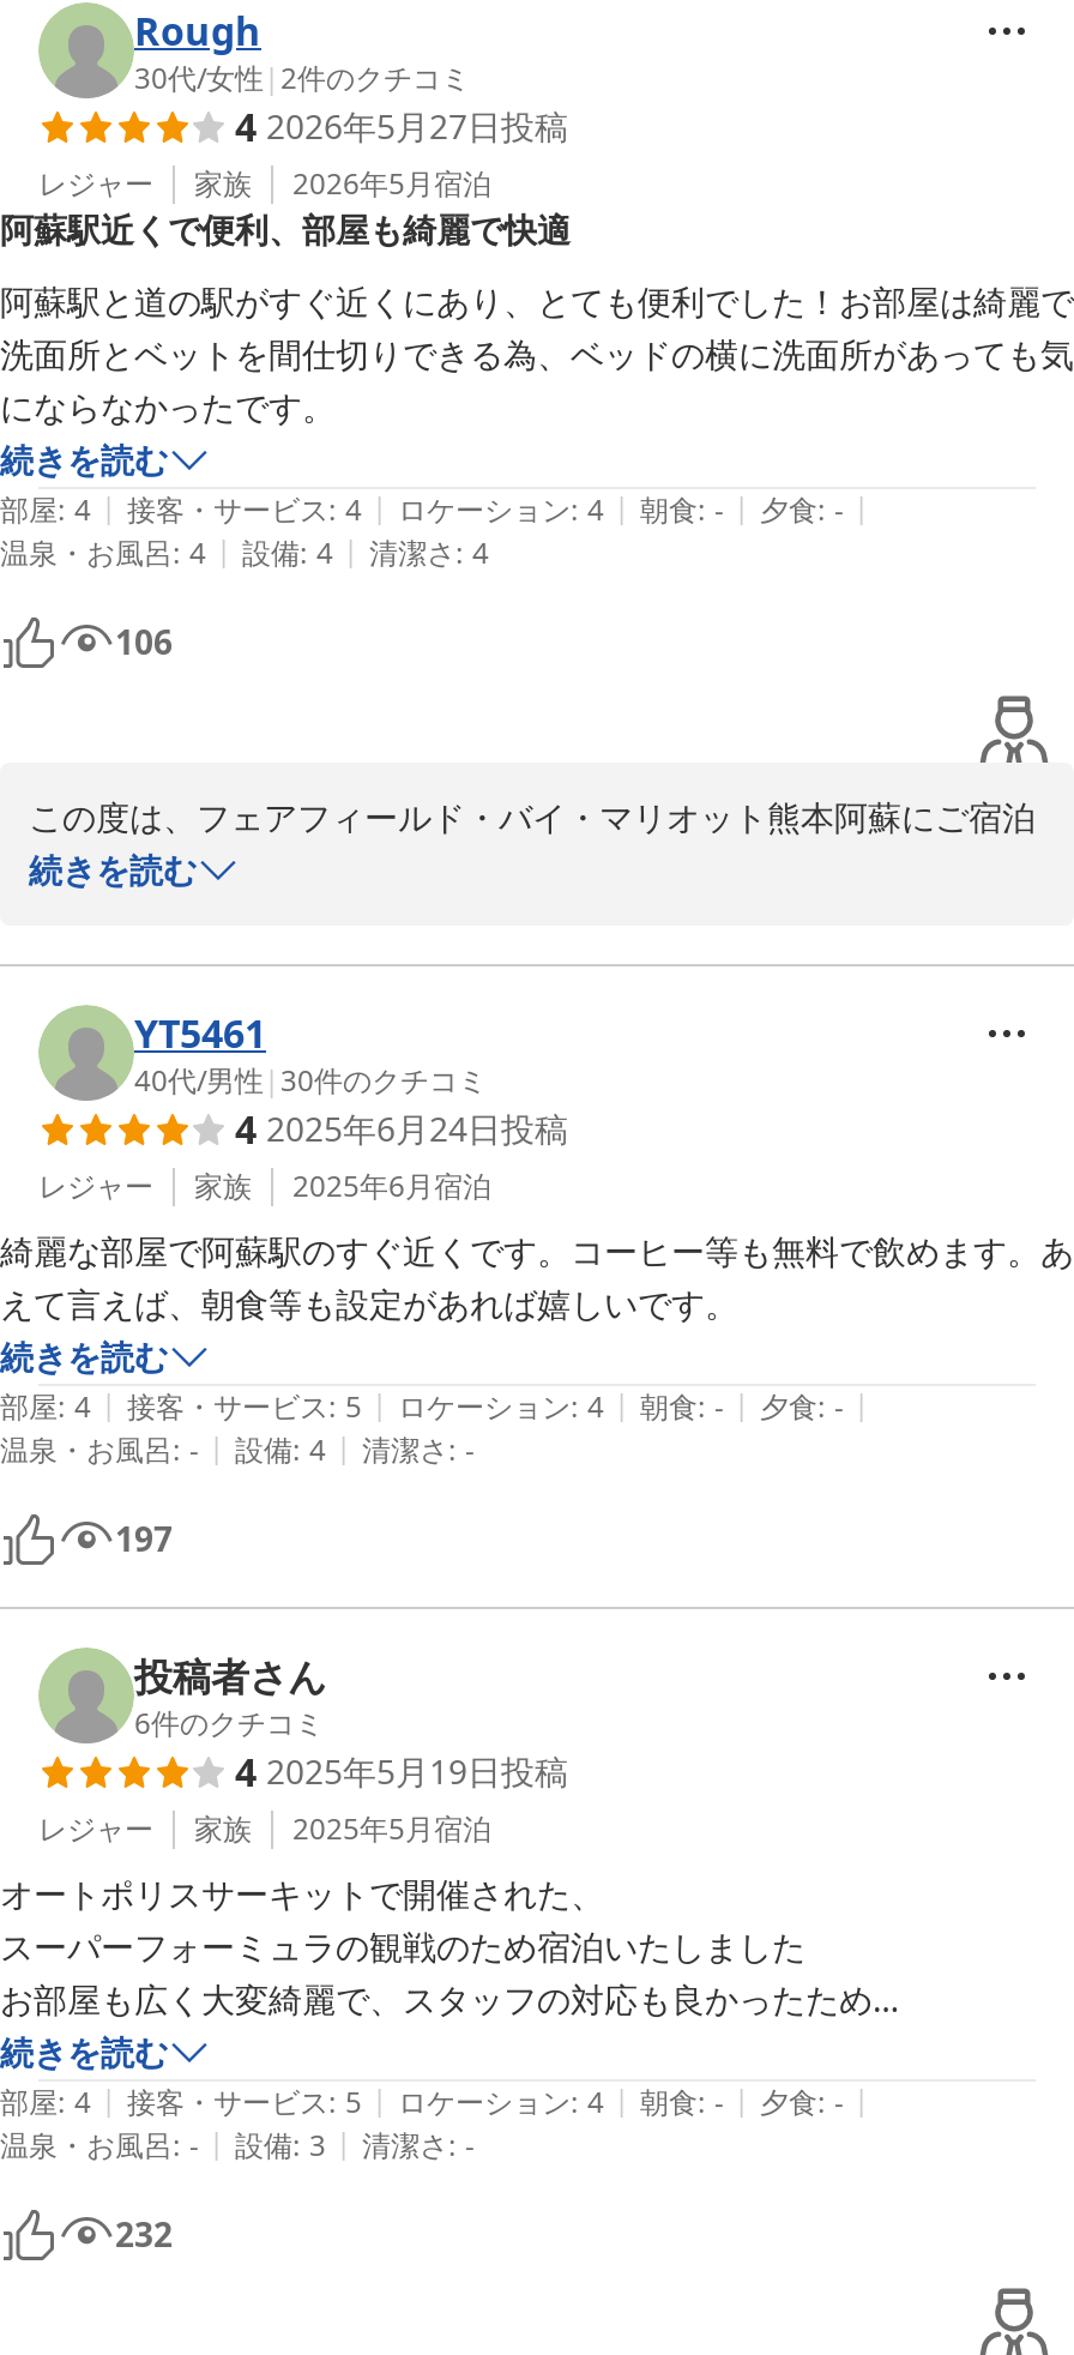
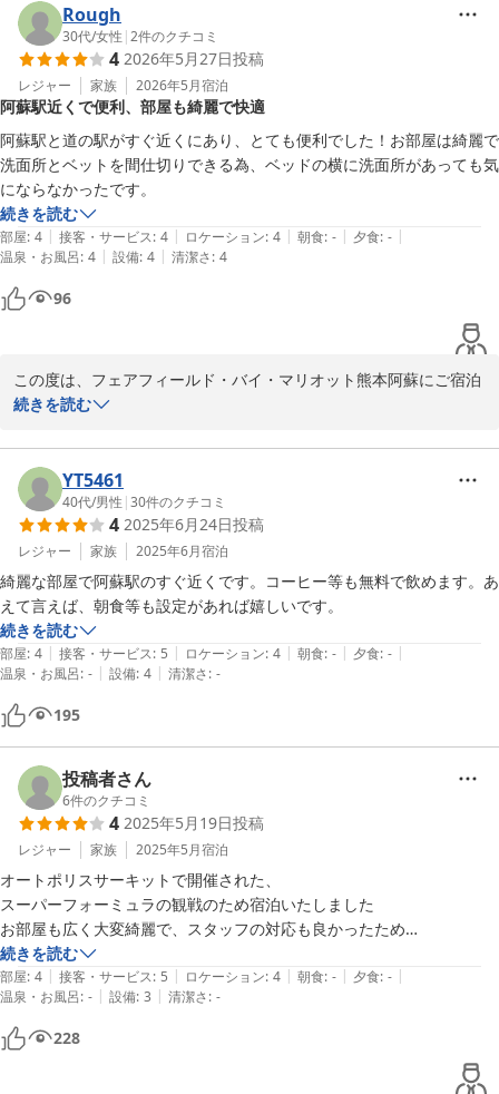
- 106
+ 96

- 197
+ 195

- 232
+ 228
